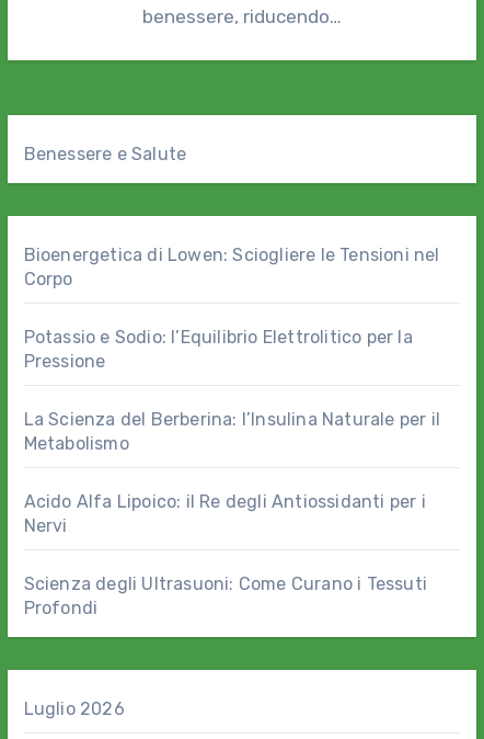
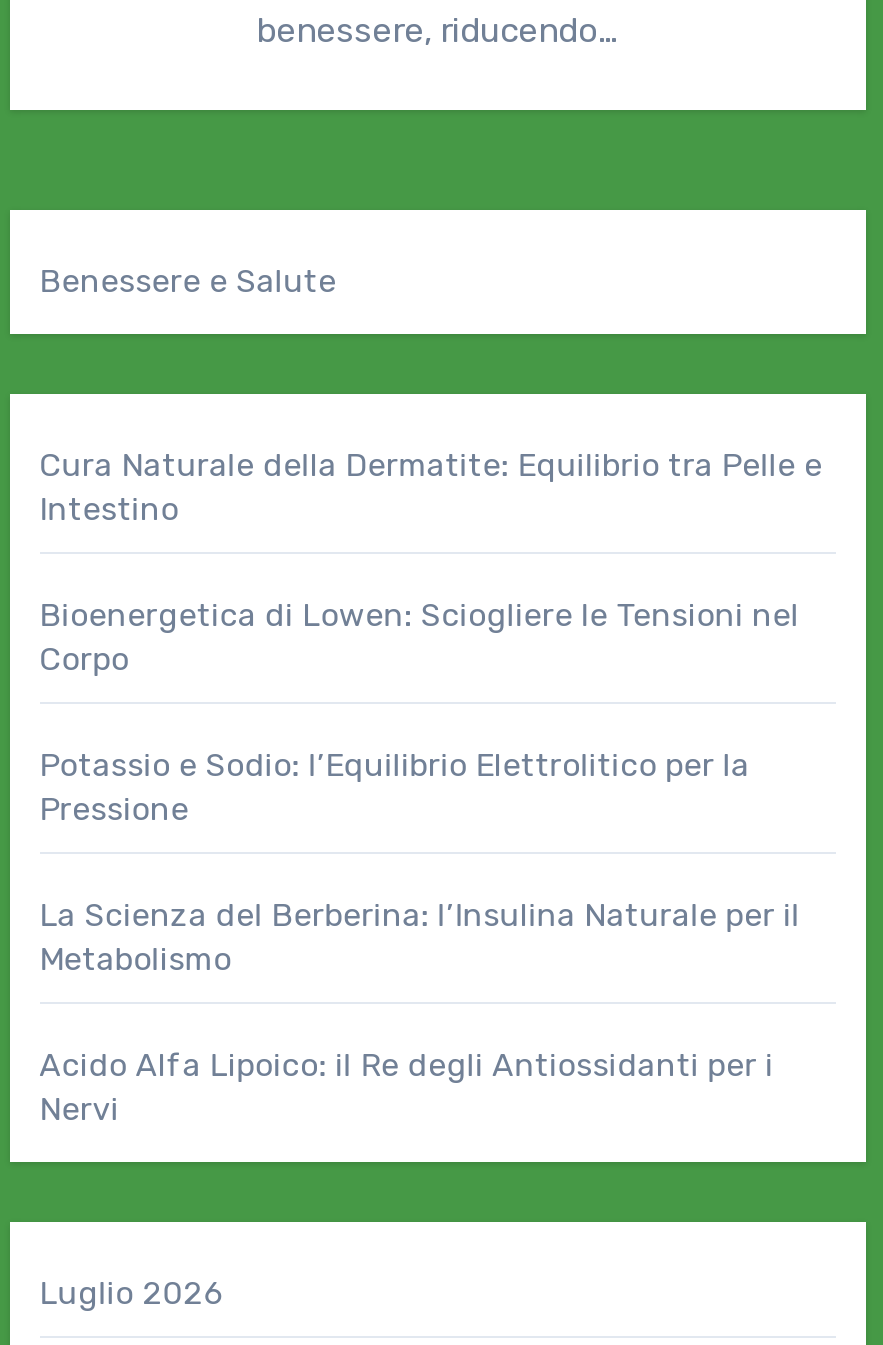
+ Cura Naturale della Dermatite: Equilibrio tra Pelle e
+ Intestino

moved down: Bioenergetica di Lowen: Sciogliere le Tensioni nel | Corpo | Potassio e Sodio: l’Equilibrio Elettrolitico per la | Pressione | La Scienza del Berberina: l’Insulina Naturale per il | Metabolismo | Acido Alfa Lipoico: il Re degli Antiossidanti per i | Nervi

- Scienza degli Ultrasuoni: Come Curano i Tessuti
- Profondi
